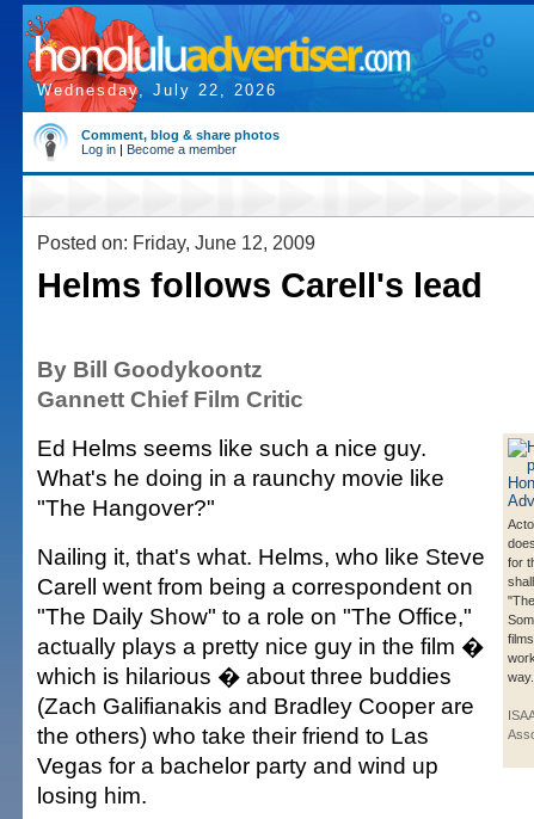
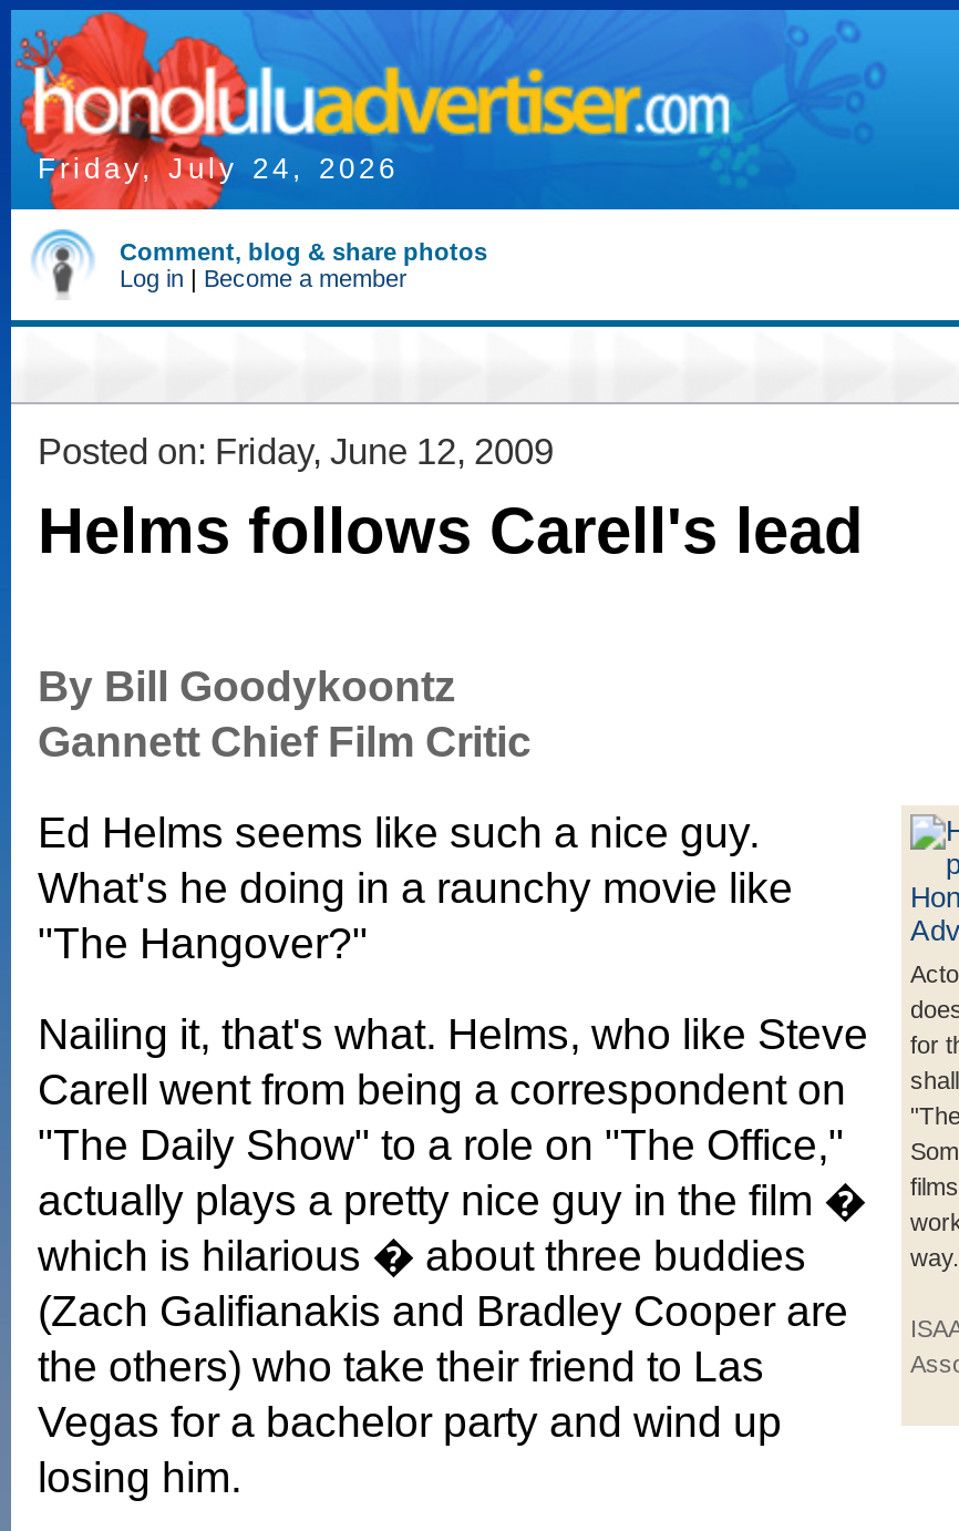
- Wednesday, July 22, 2026
+ Friday, July 24, 2026
